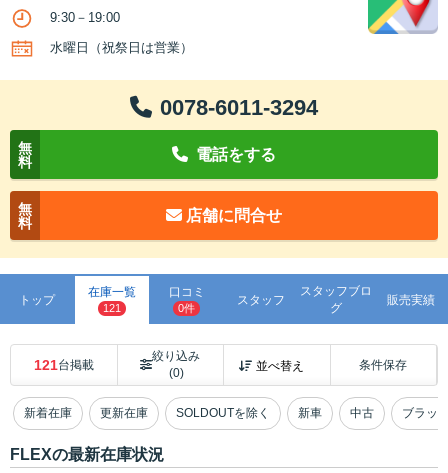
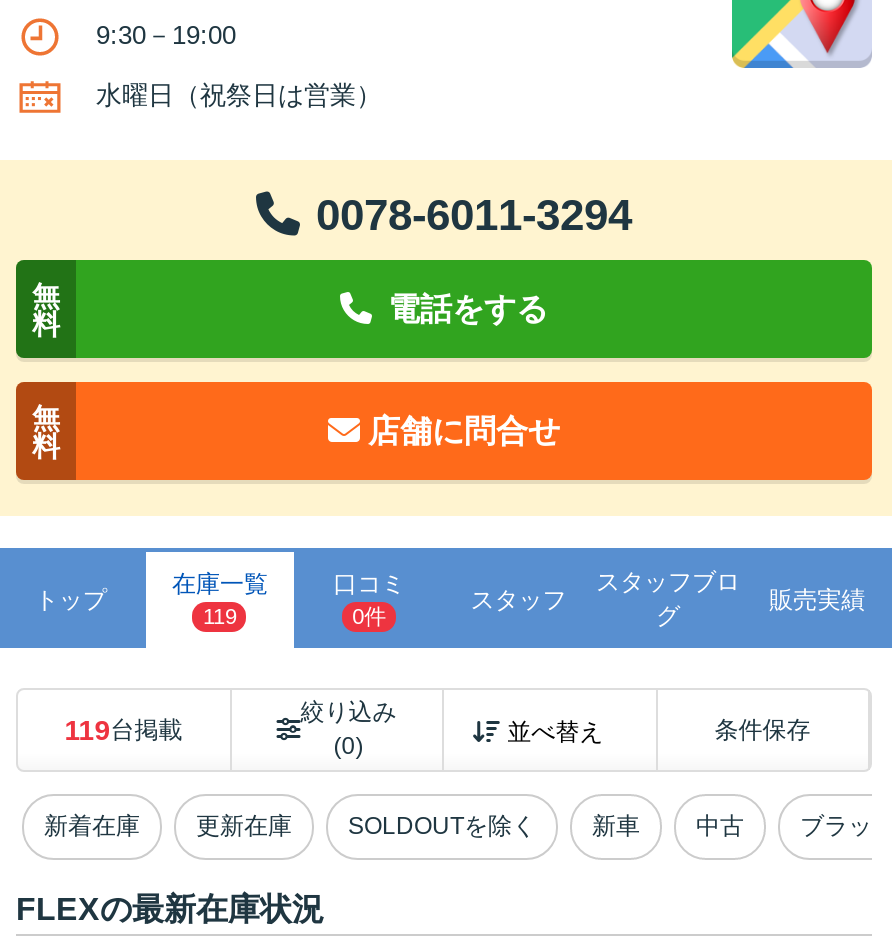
- 121
+ 119

- 121台掲載
+ 119台掲載
